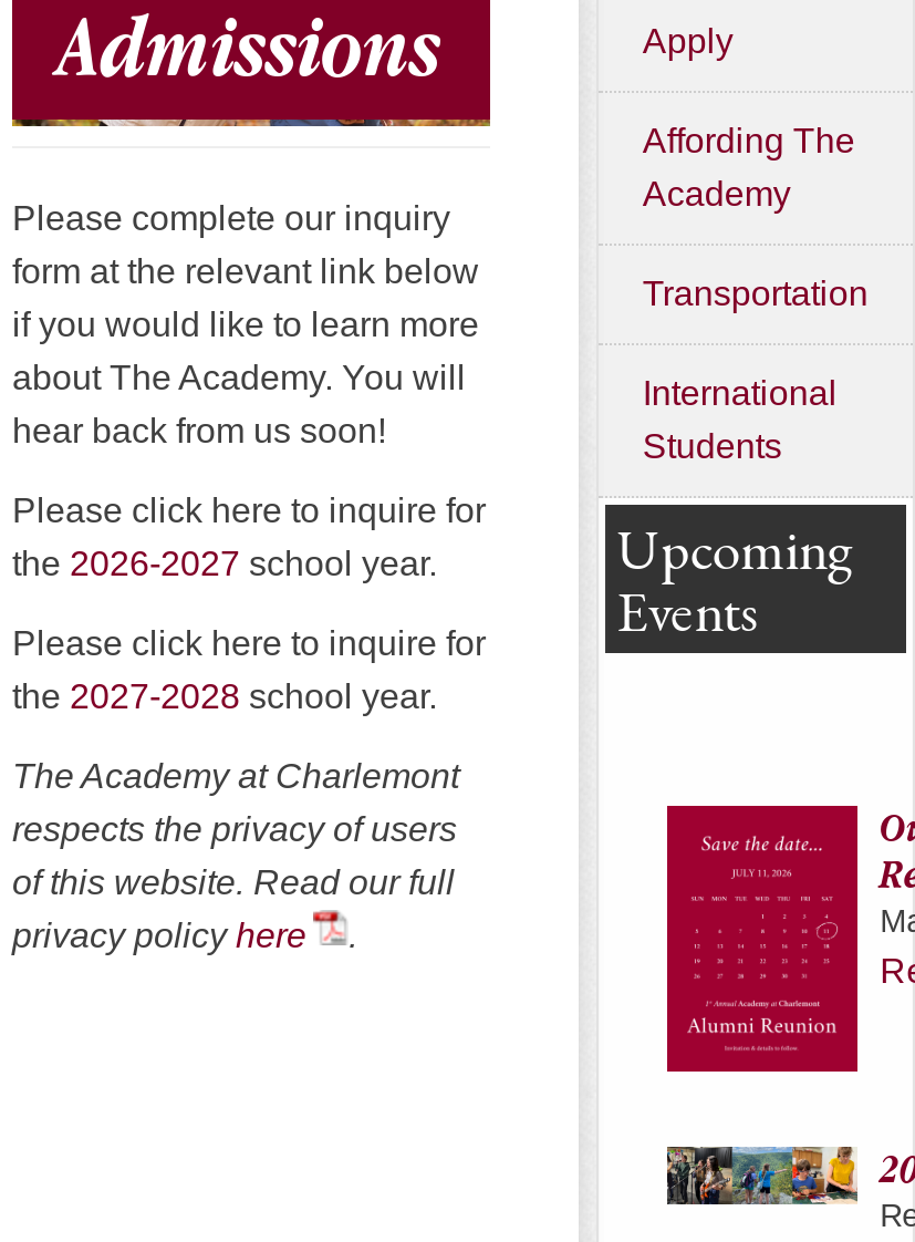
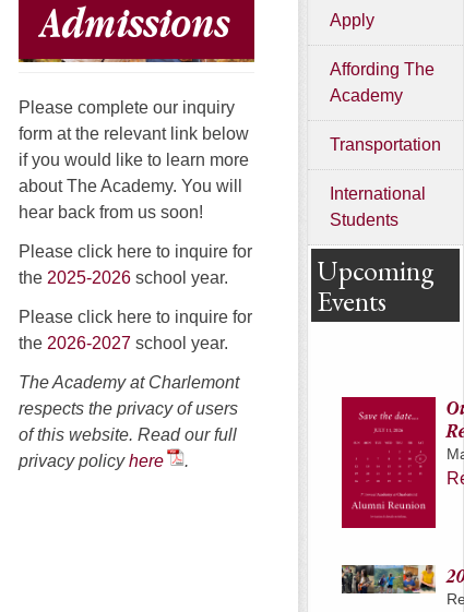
moved down: the 2026-2027 school year.

+ the 2025-2026 school year.

- the 2027-2028 school year.
